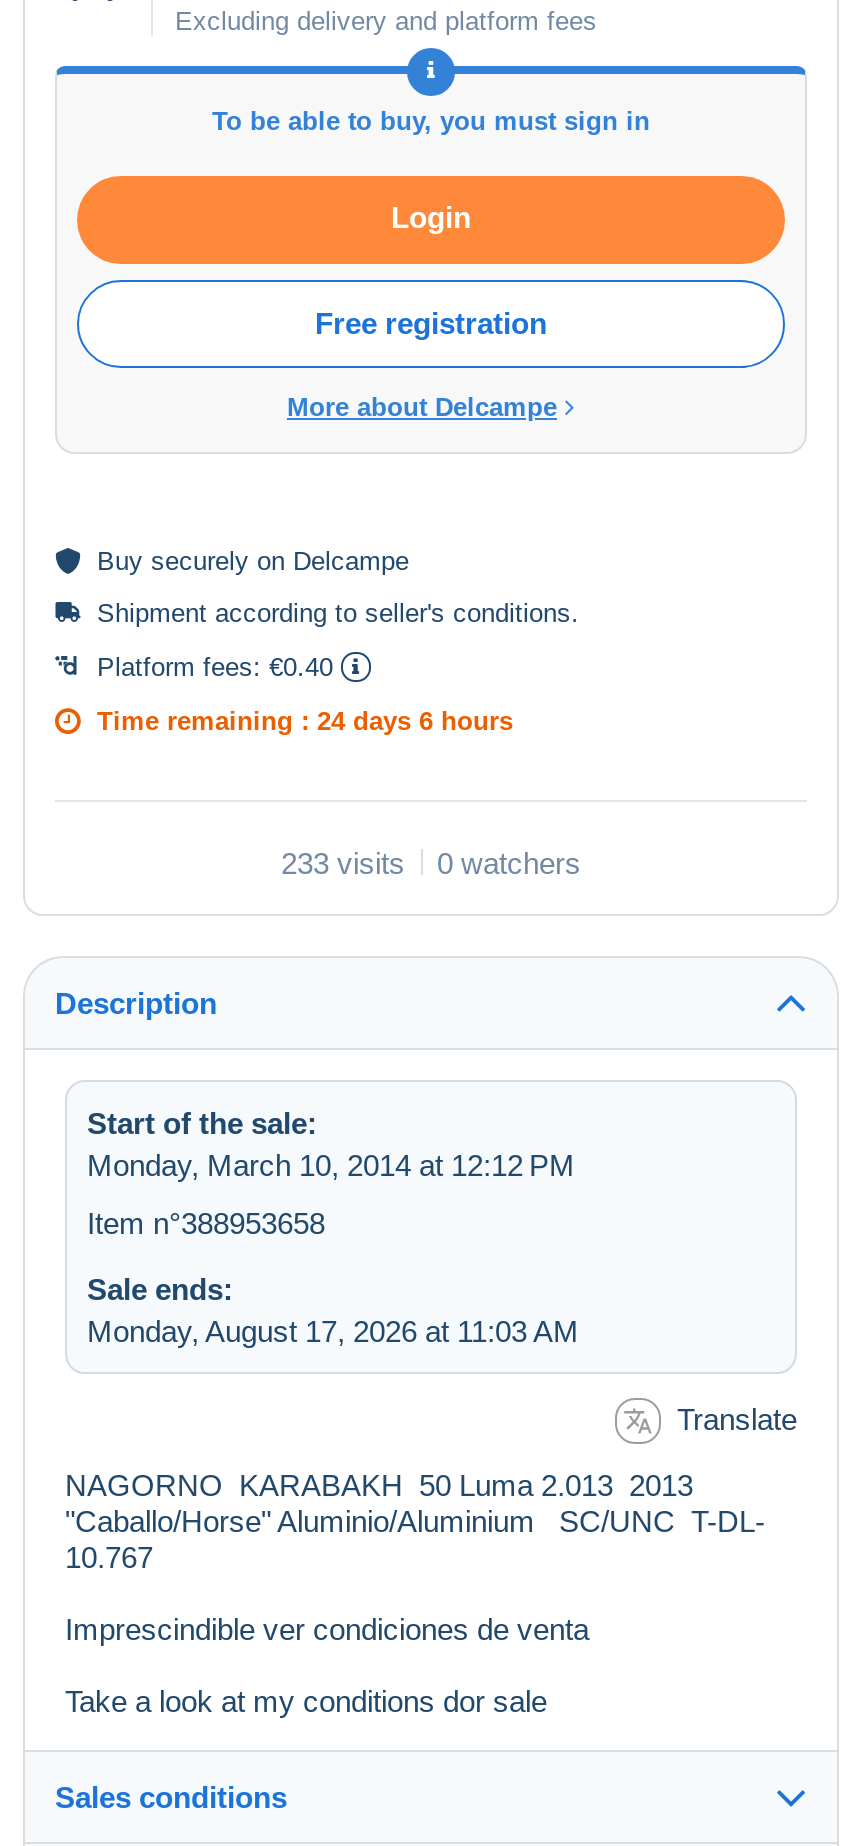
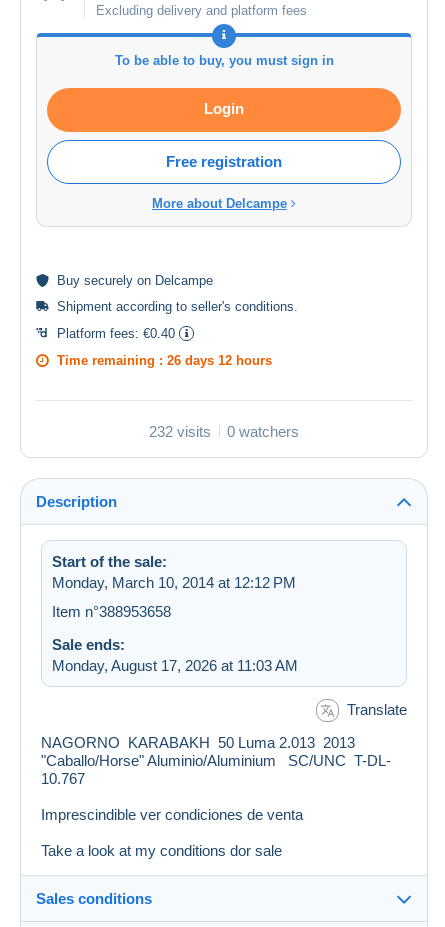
- Time remaining : 24 days 6 hours
+ Time remaining : 26 days 12 hours

- 233 visits 0 watchers
+ 232 visits 0 watchers
